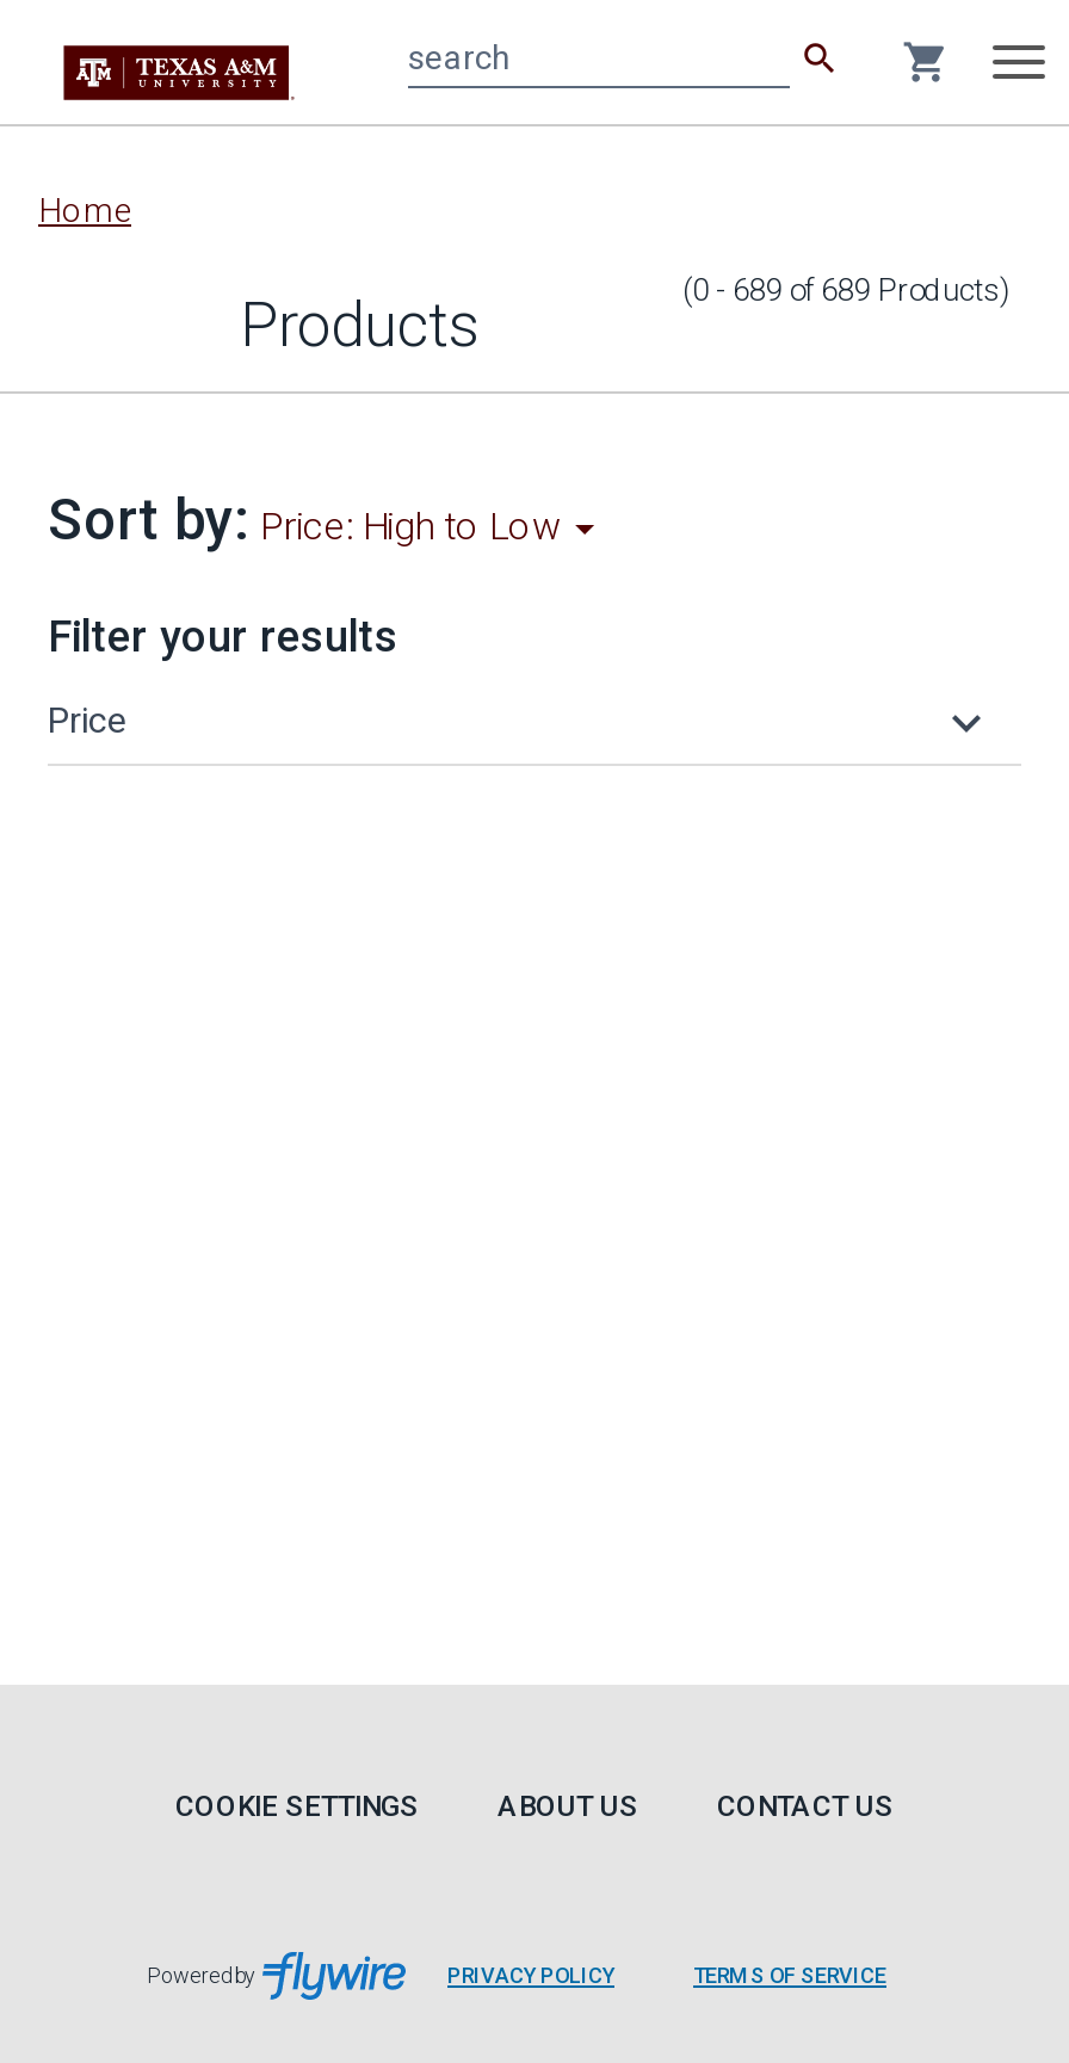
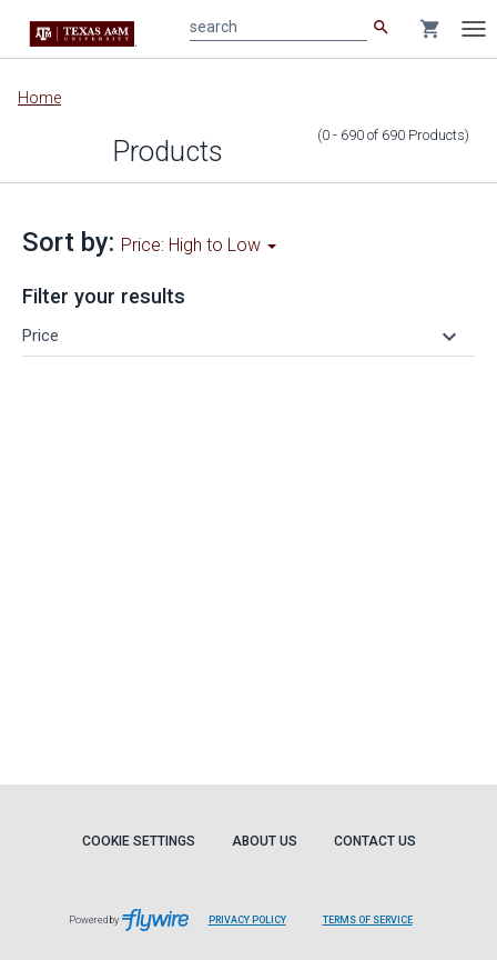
- (0 - 689 of 689 Products)
+ (0 - 690 of 690 Products)
